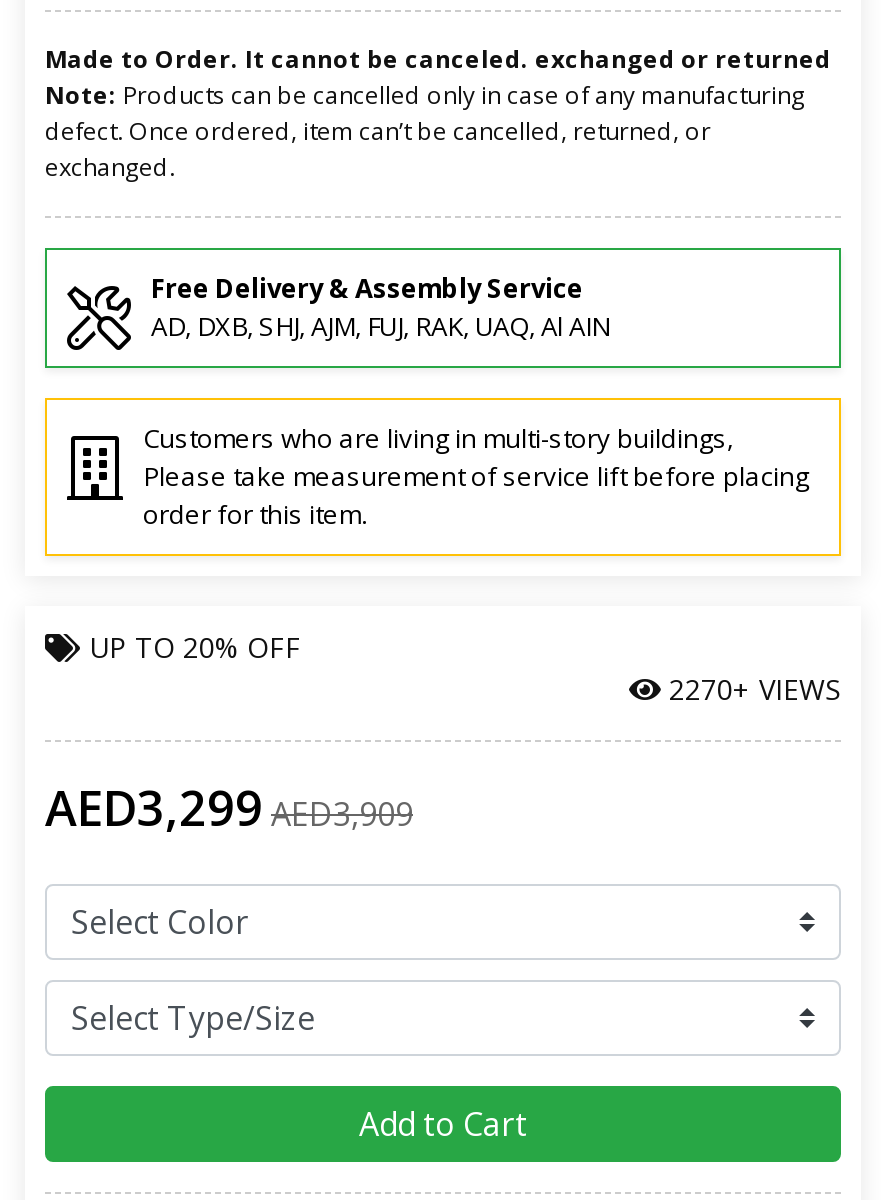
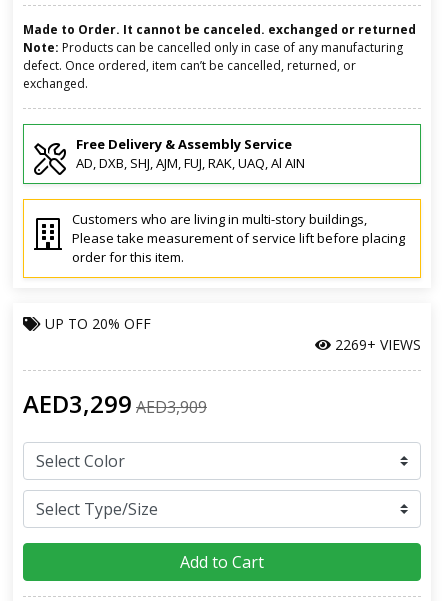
- 2270+ VIEWS
+ 2269+ VIEWS
